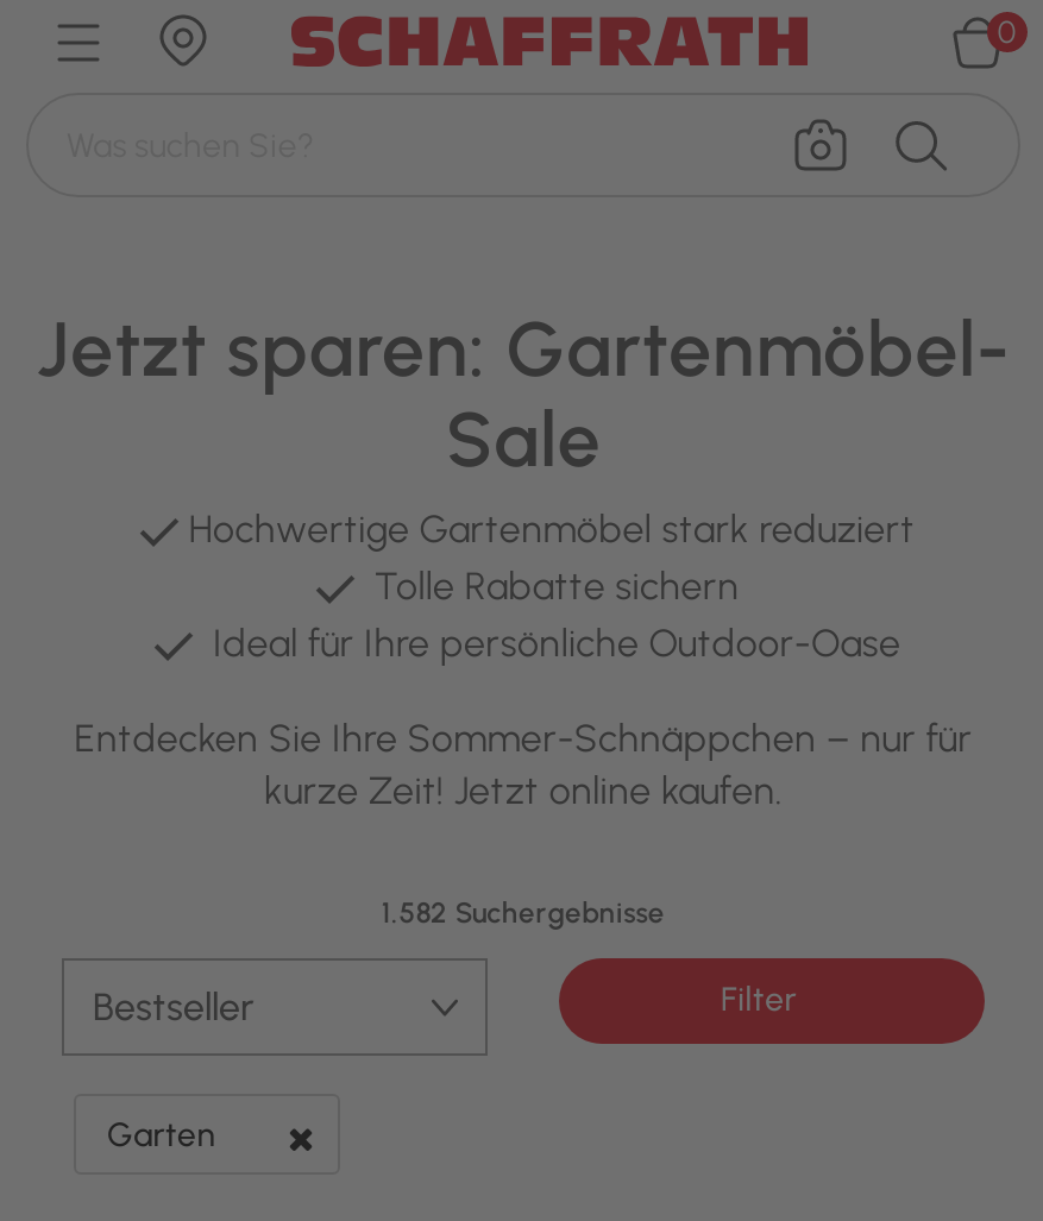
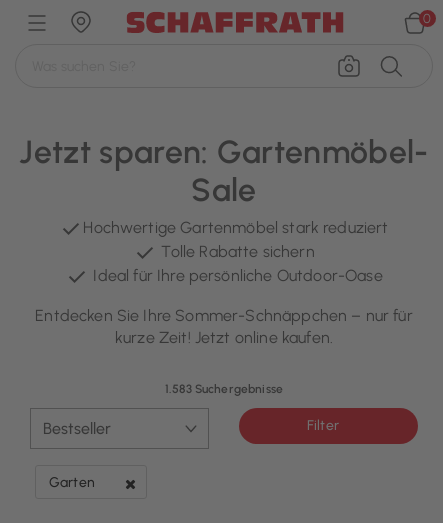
- 1.582 Suchergebnisse
+ 1.583 Suchergebnisse
